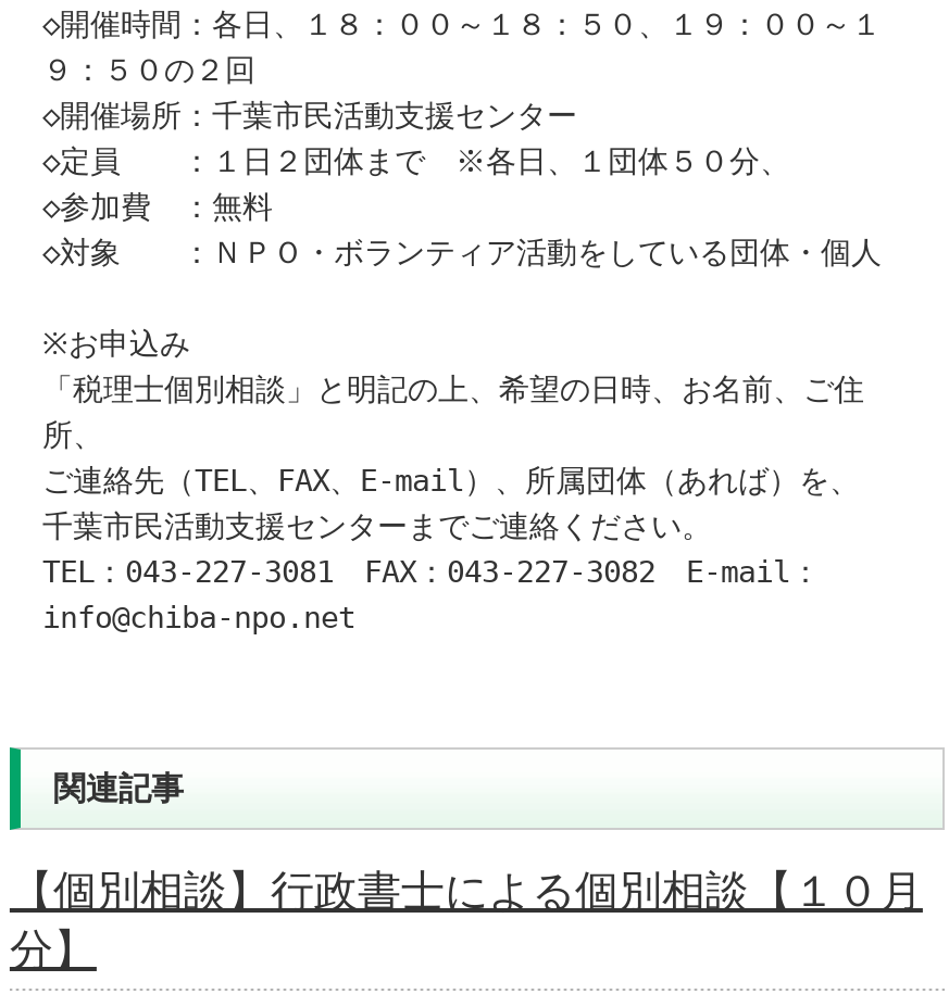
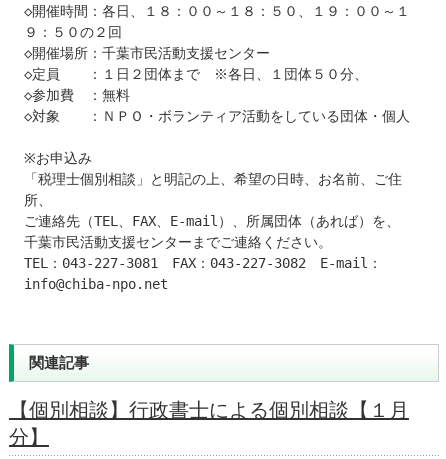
- 【個別相談】行政書士による個別相談【１０月
+ 【個別相談】行政書士による個別相談【１月
